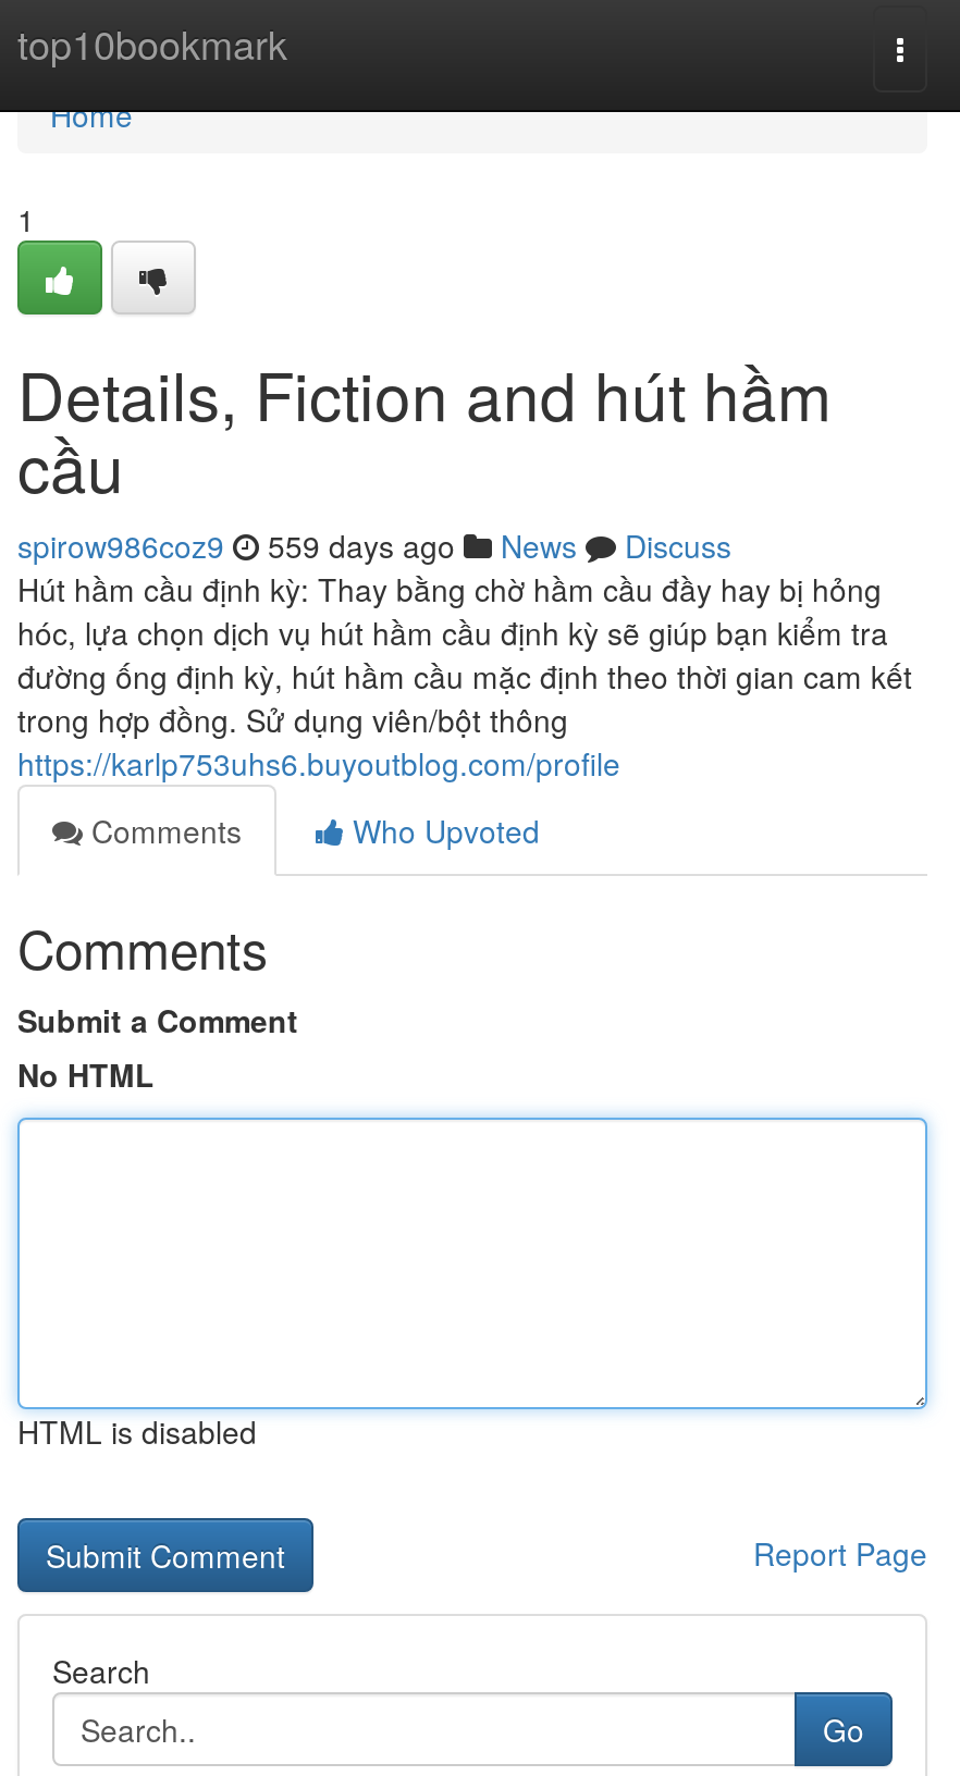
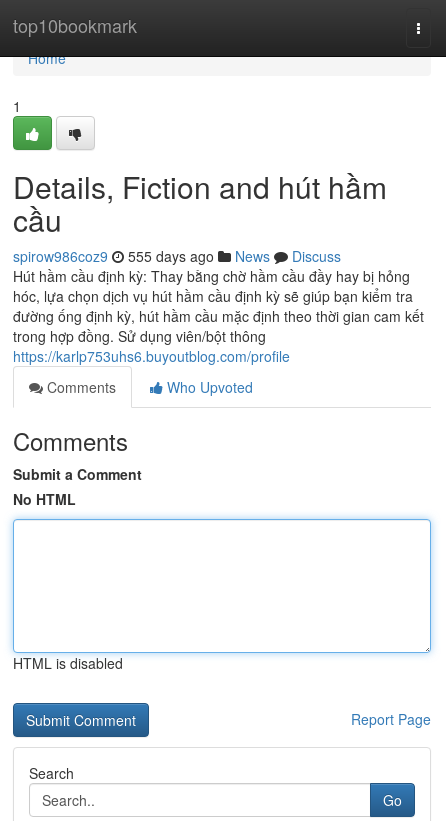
- spirow986coz9 559 days ago News Discuss
+ spirow986coz9 555 days ago News Discuss
